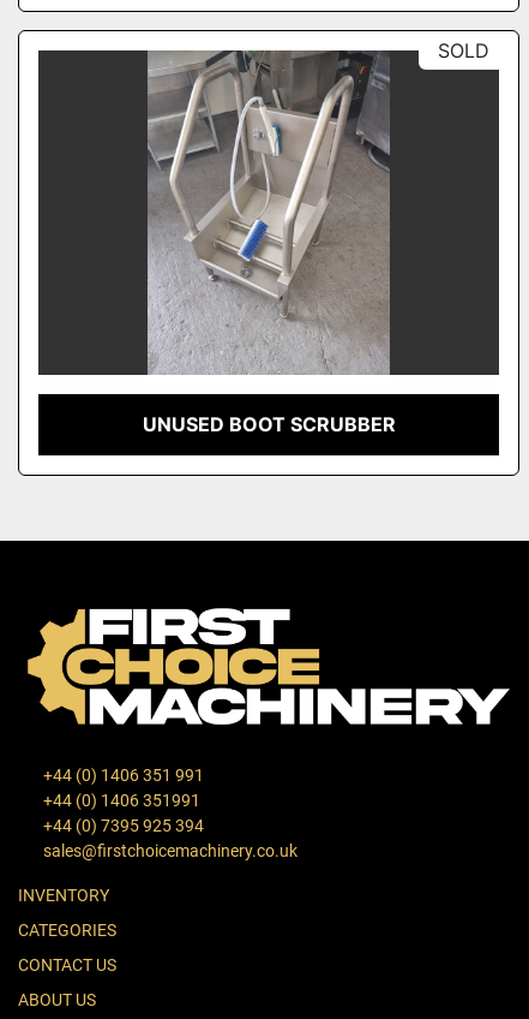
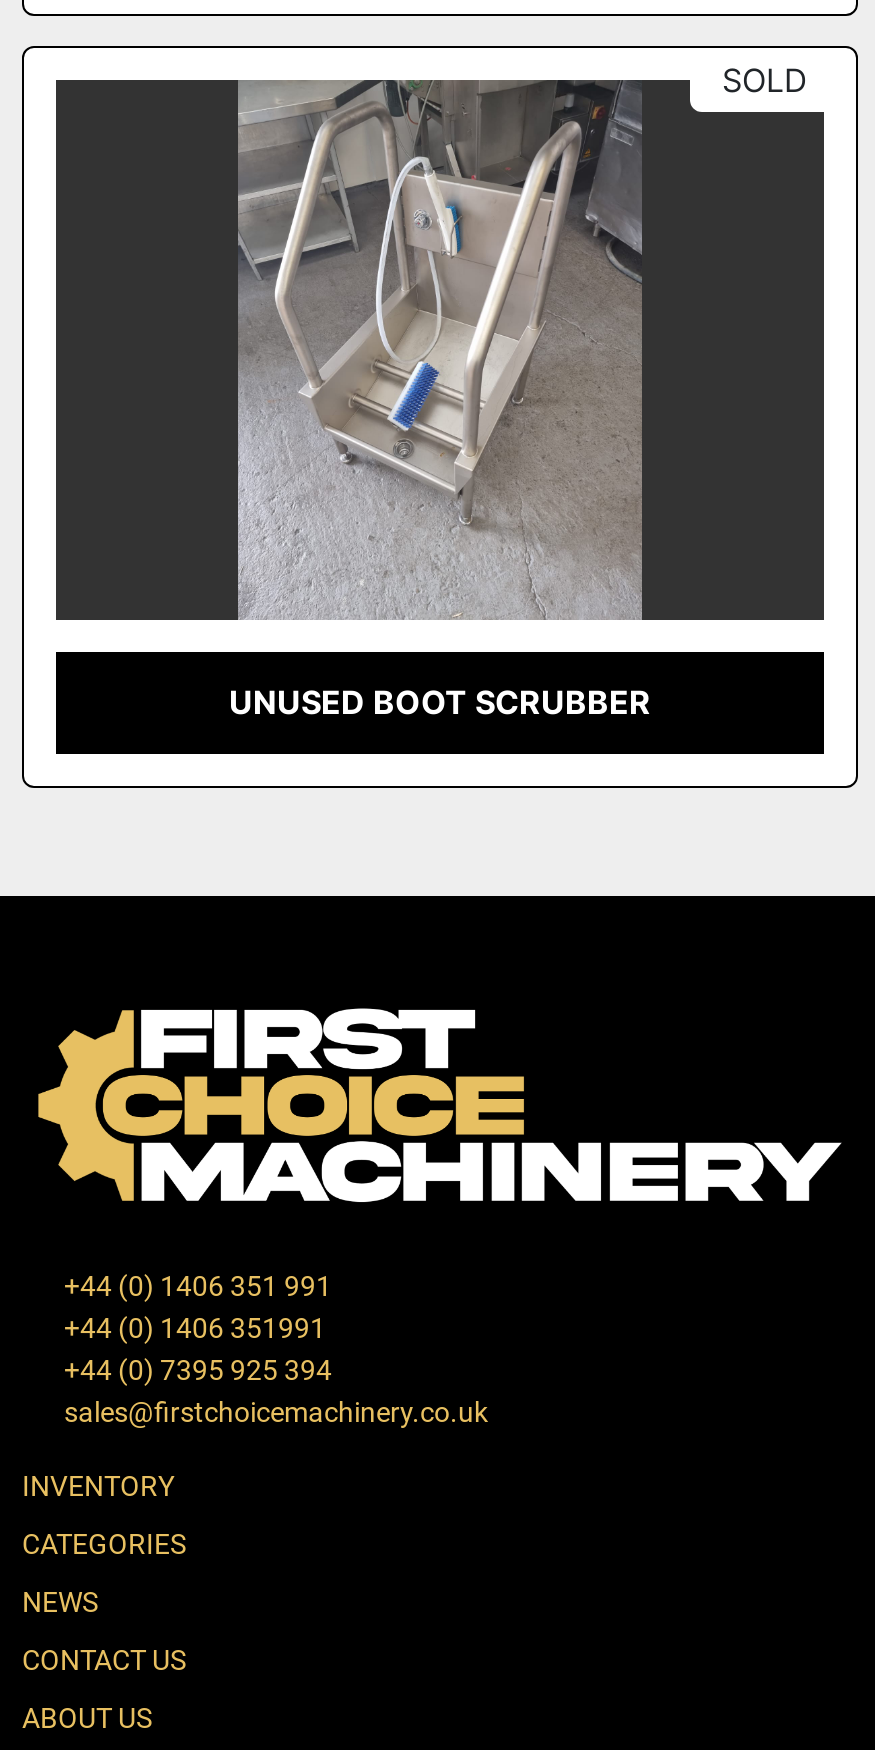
+ NEWS
